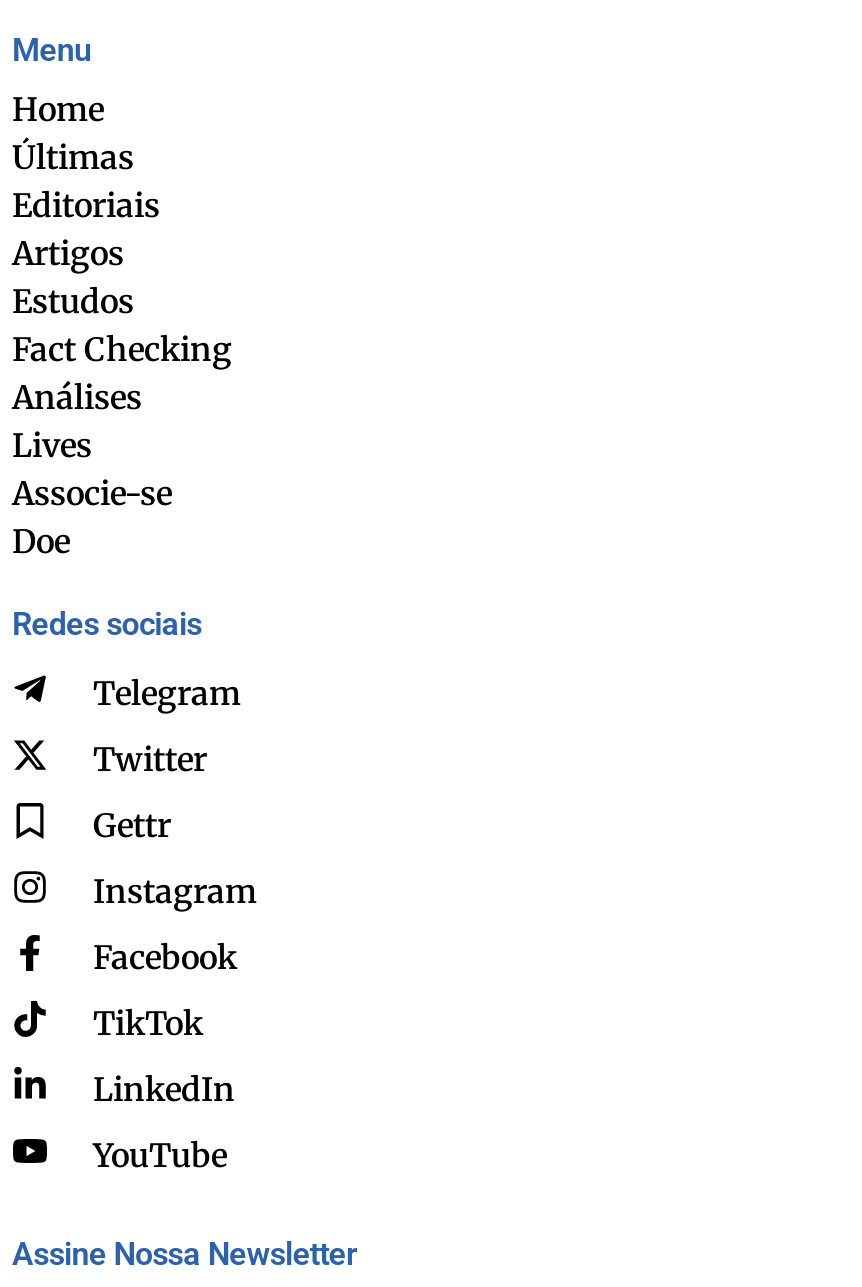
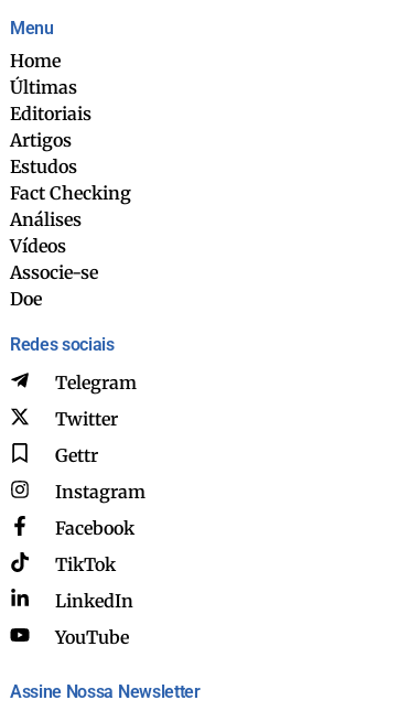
- Lives
+ Vídeos
